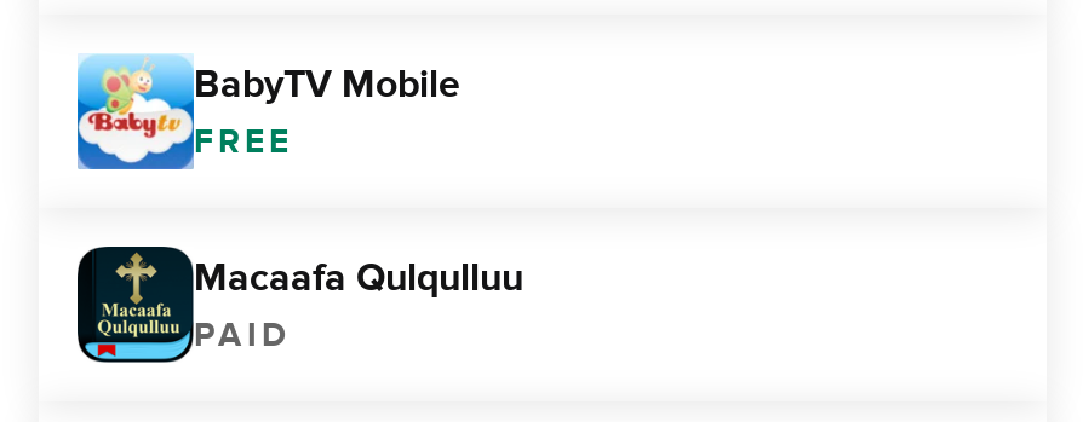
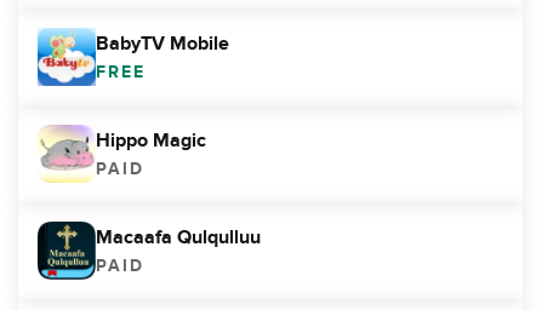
+ [image]
+ Hippo Magic
+ PAID
